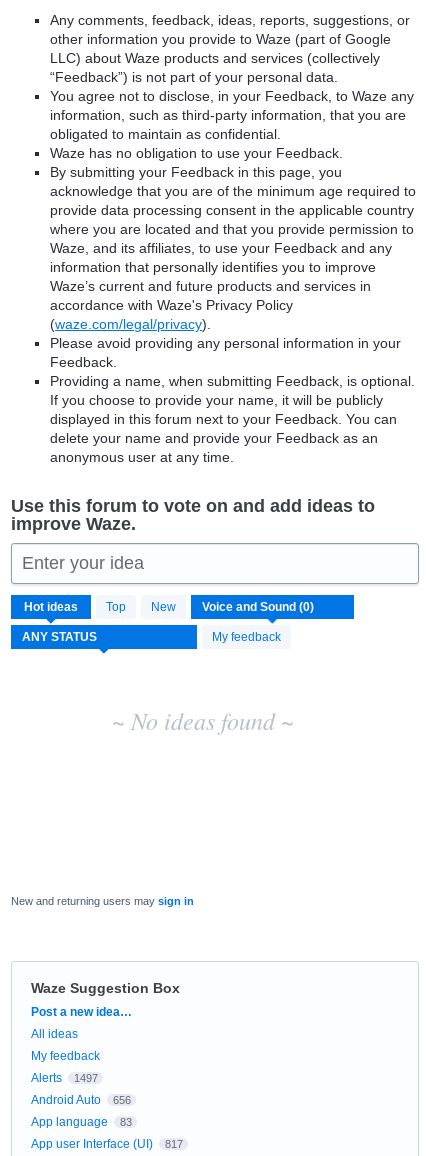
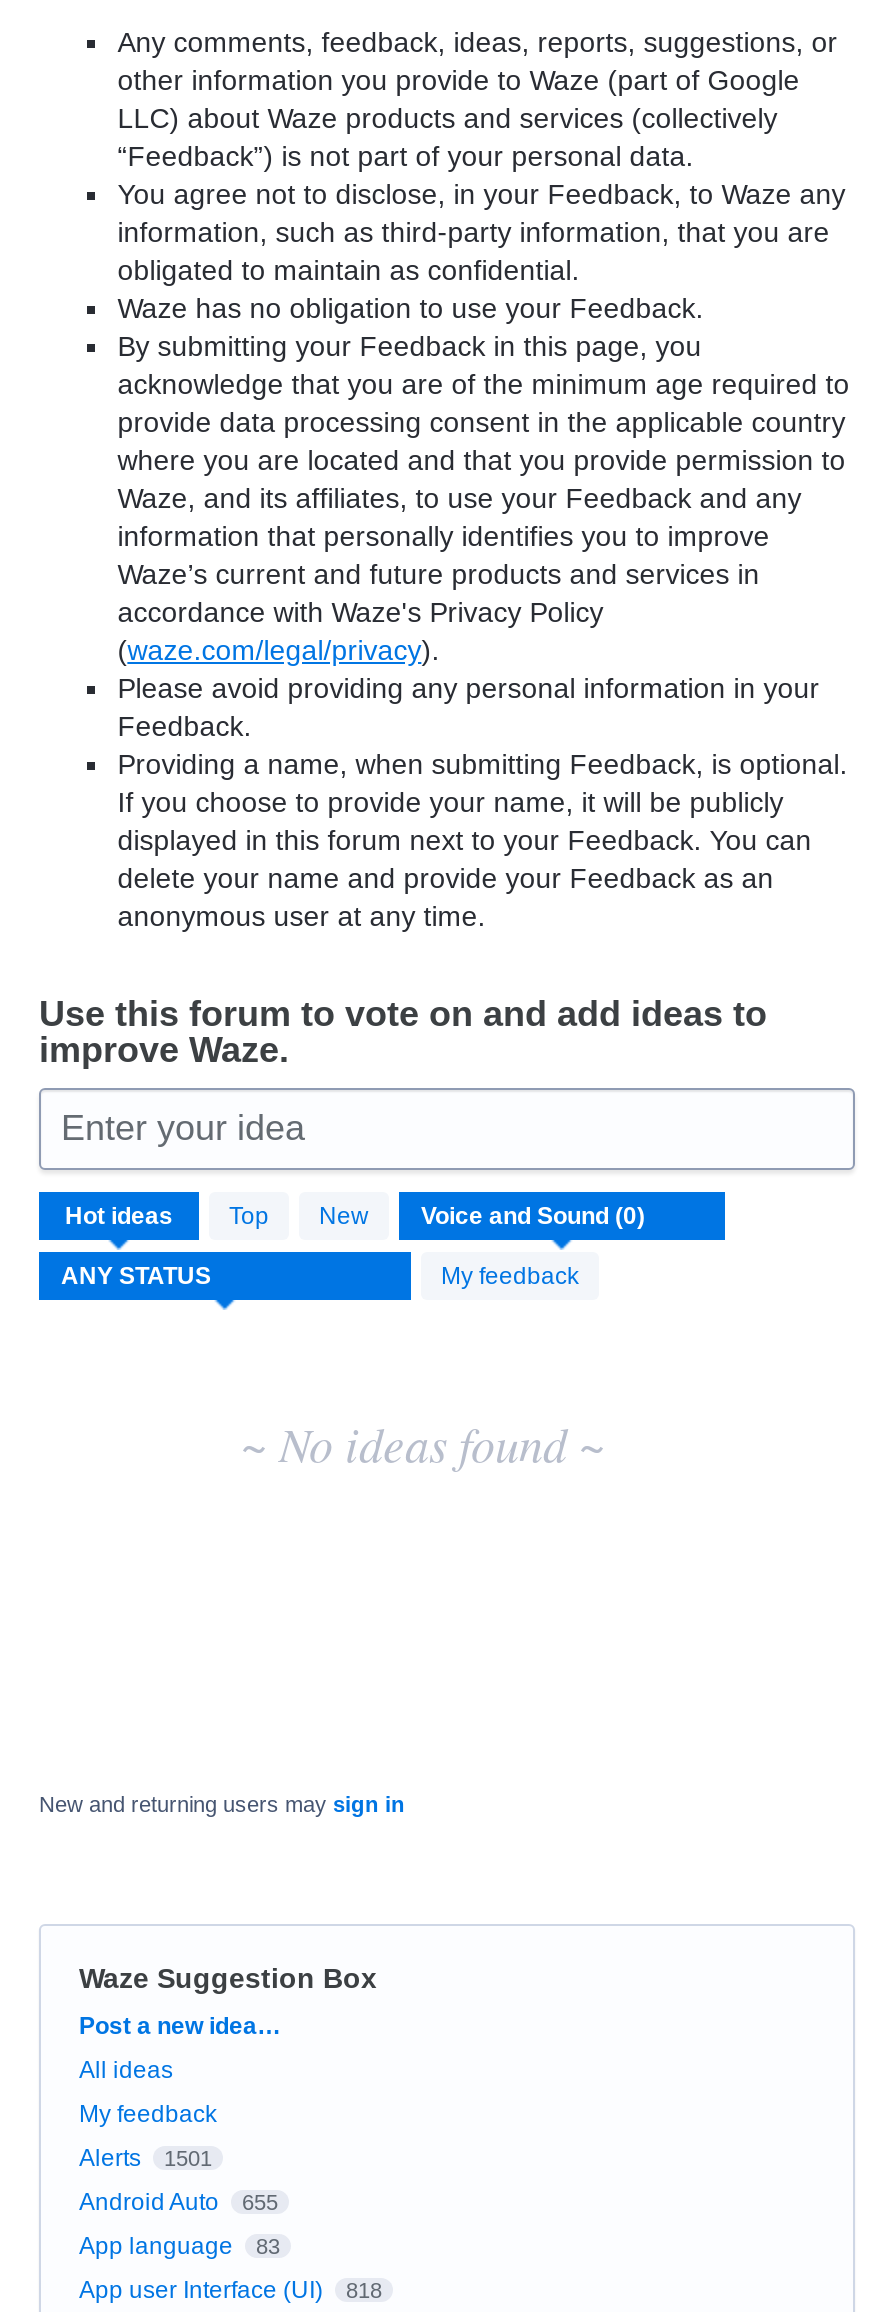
- Alerts 1497
+ Alerts 1501

- Android Auto 656
+ Android Auto 655

- App user Interface (UI) 817
+ App user Interface (UI) 818
